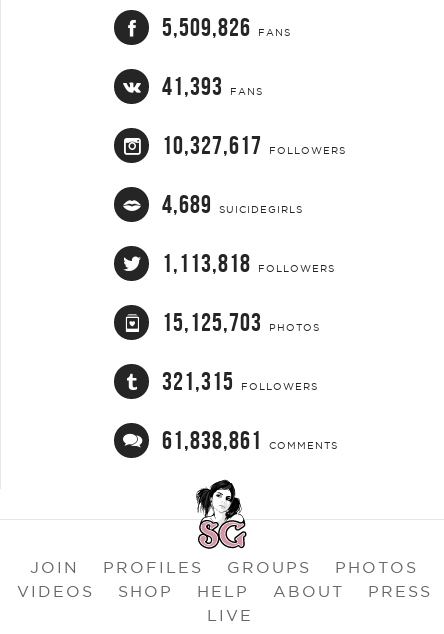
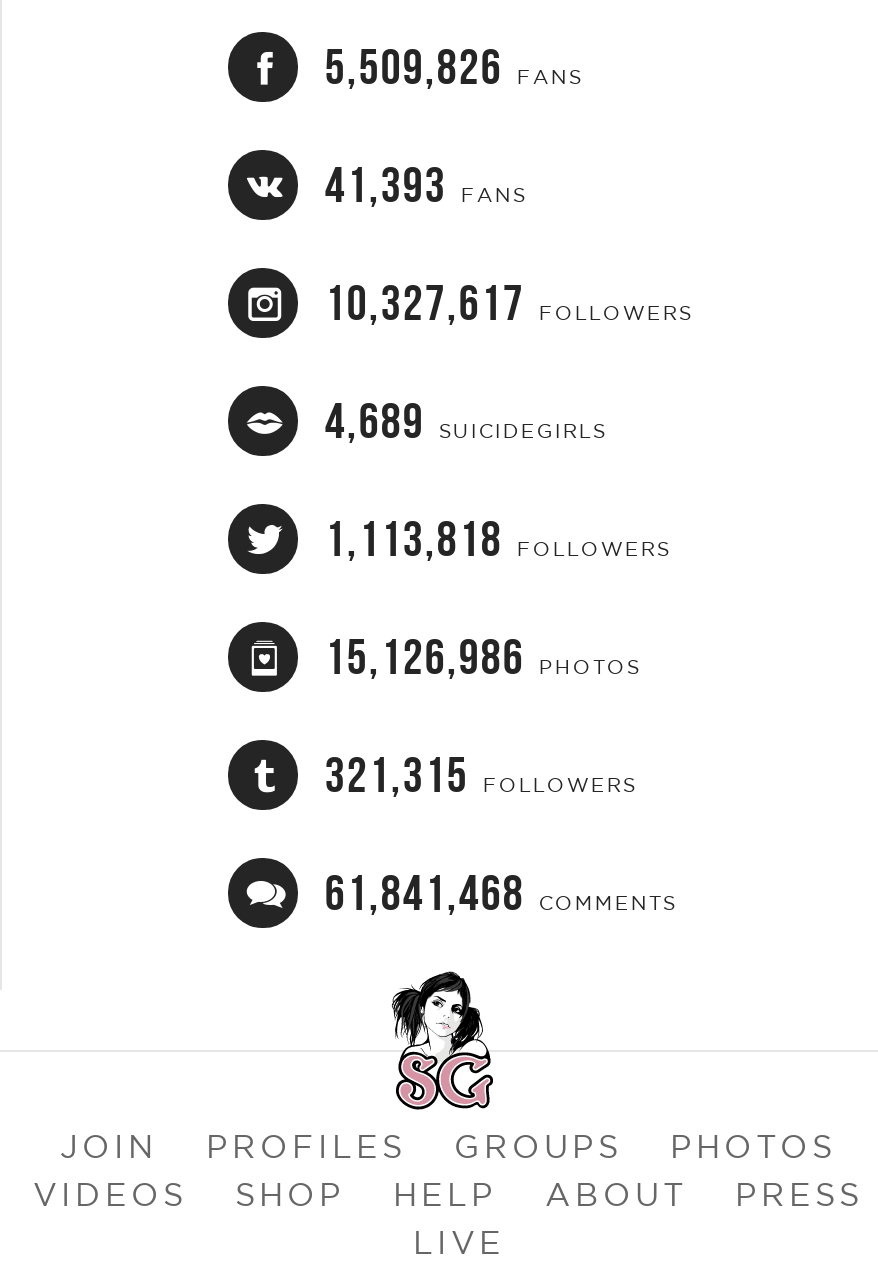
- 15,125,703 PHOTOS
+ 15,126,986 PHOTOS

- 61,838,861 COMMENTS
+ 61,841,468 COMMENTS
